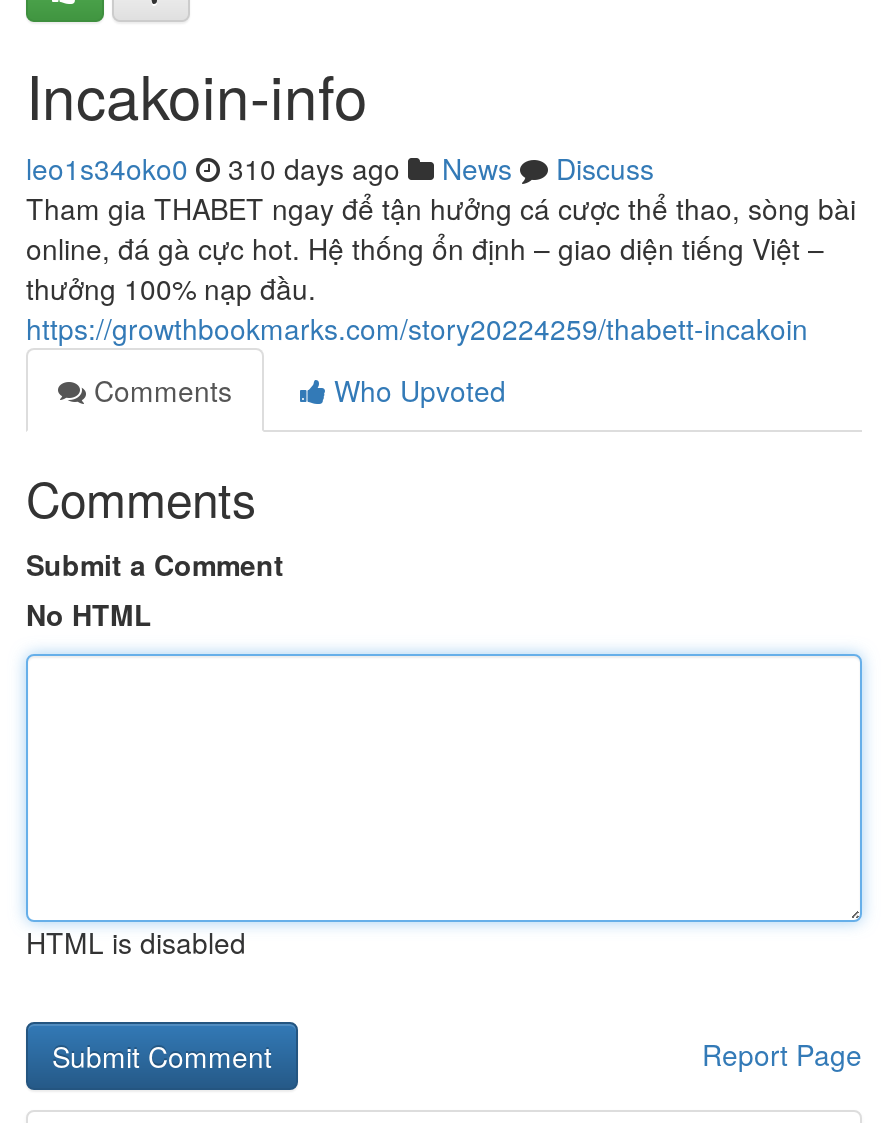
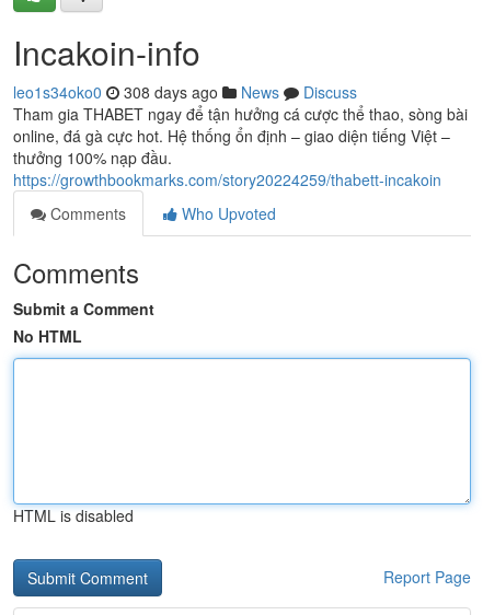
- leo1s34oko0 310 days ago News Discuss
+ leo1s34oko0 308 days ago News Discuss
